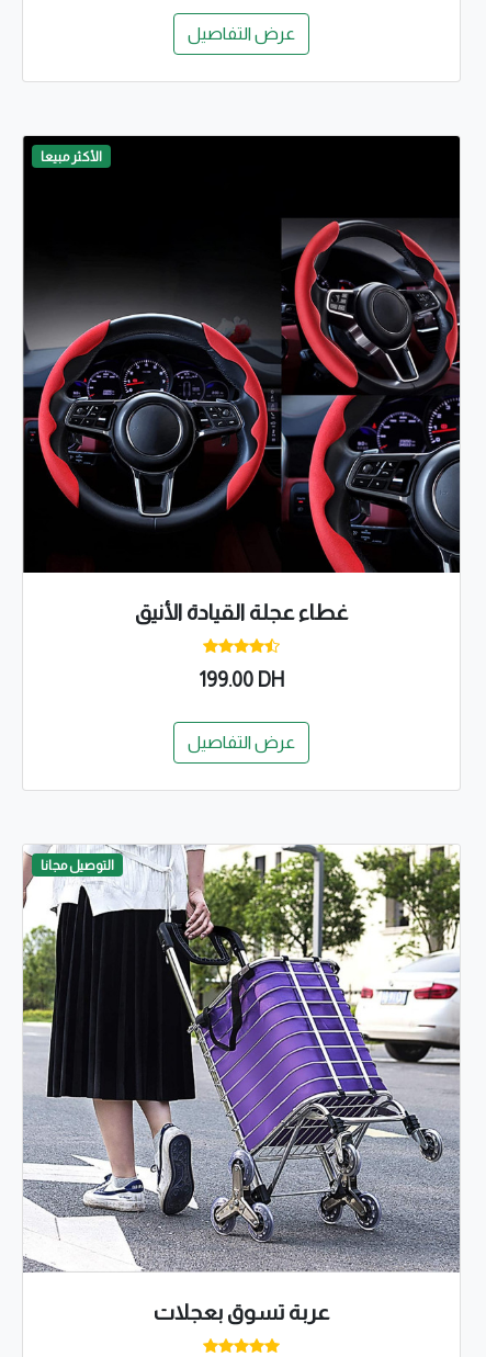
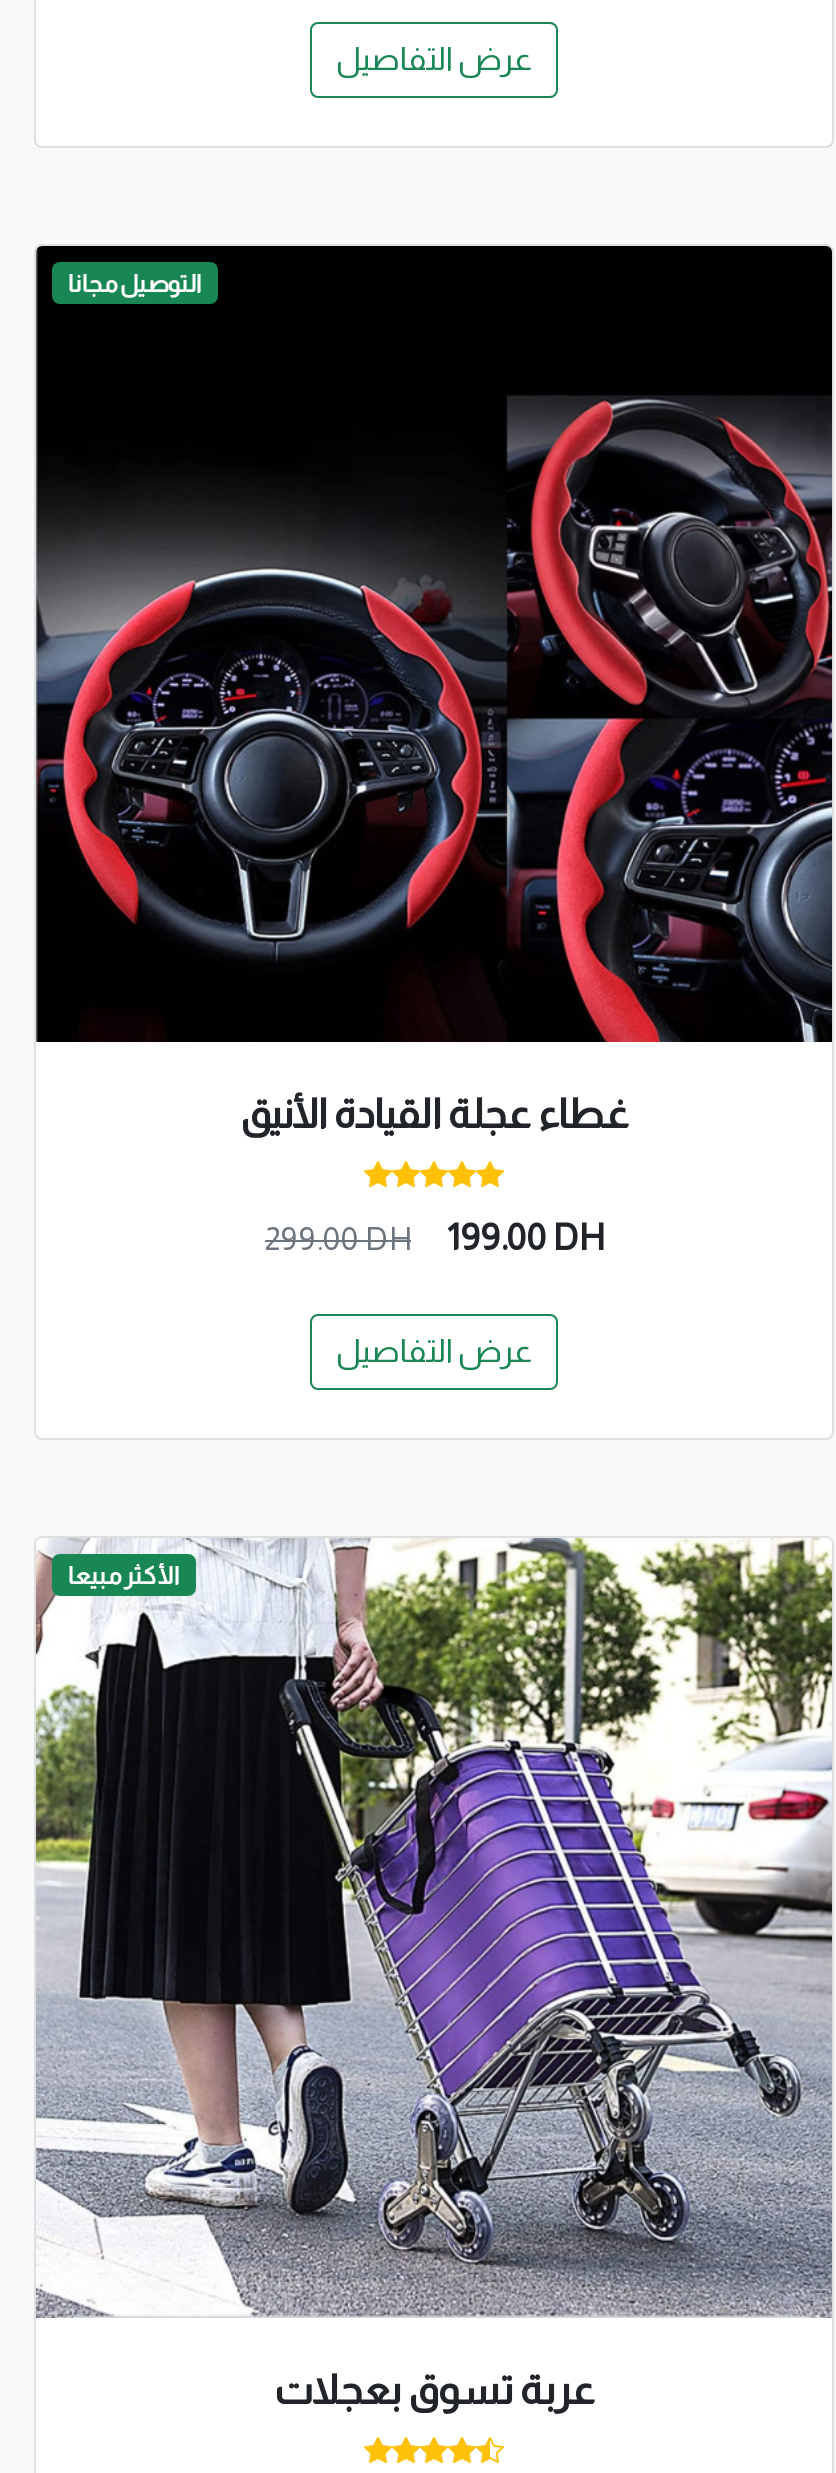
moved down: الأكثر مبيعا

+ 299.00 DH

moved up: التوصيل مجانا
